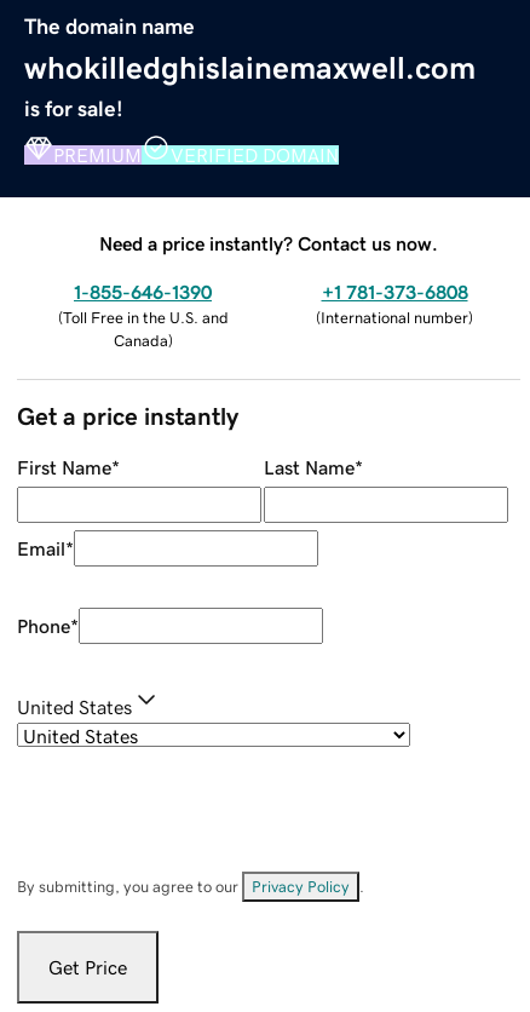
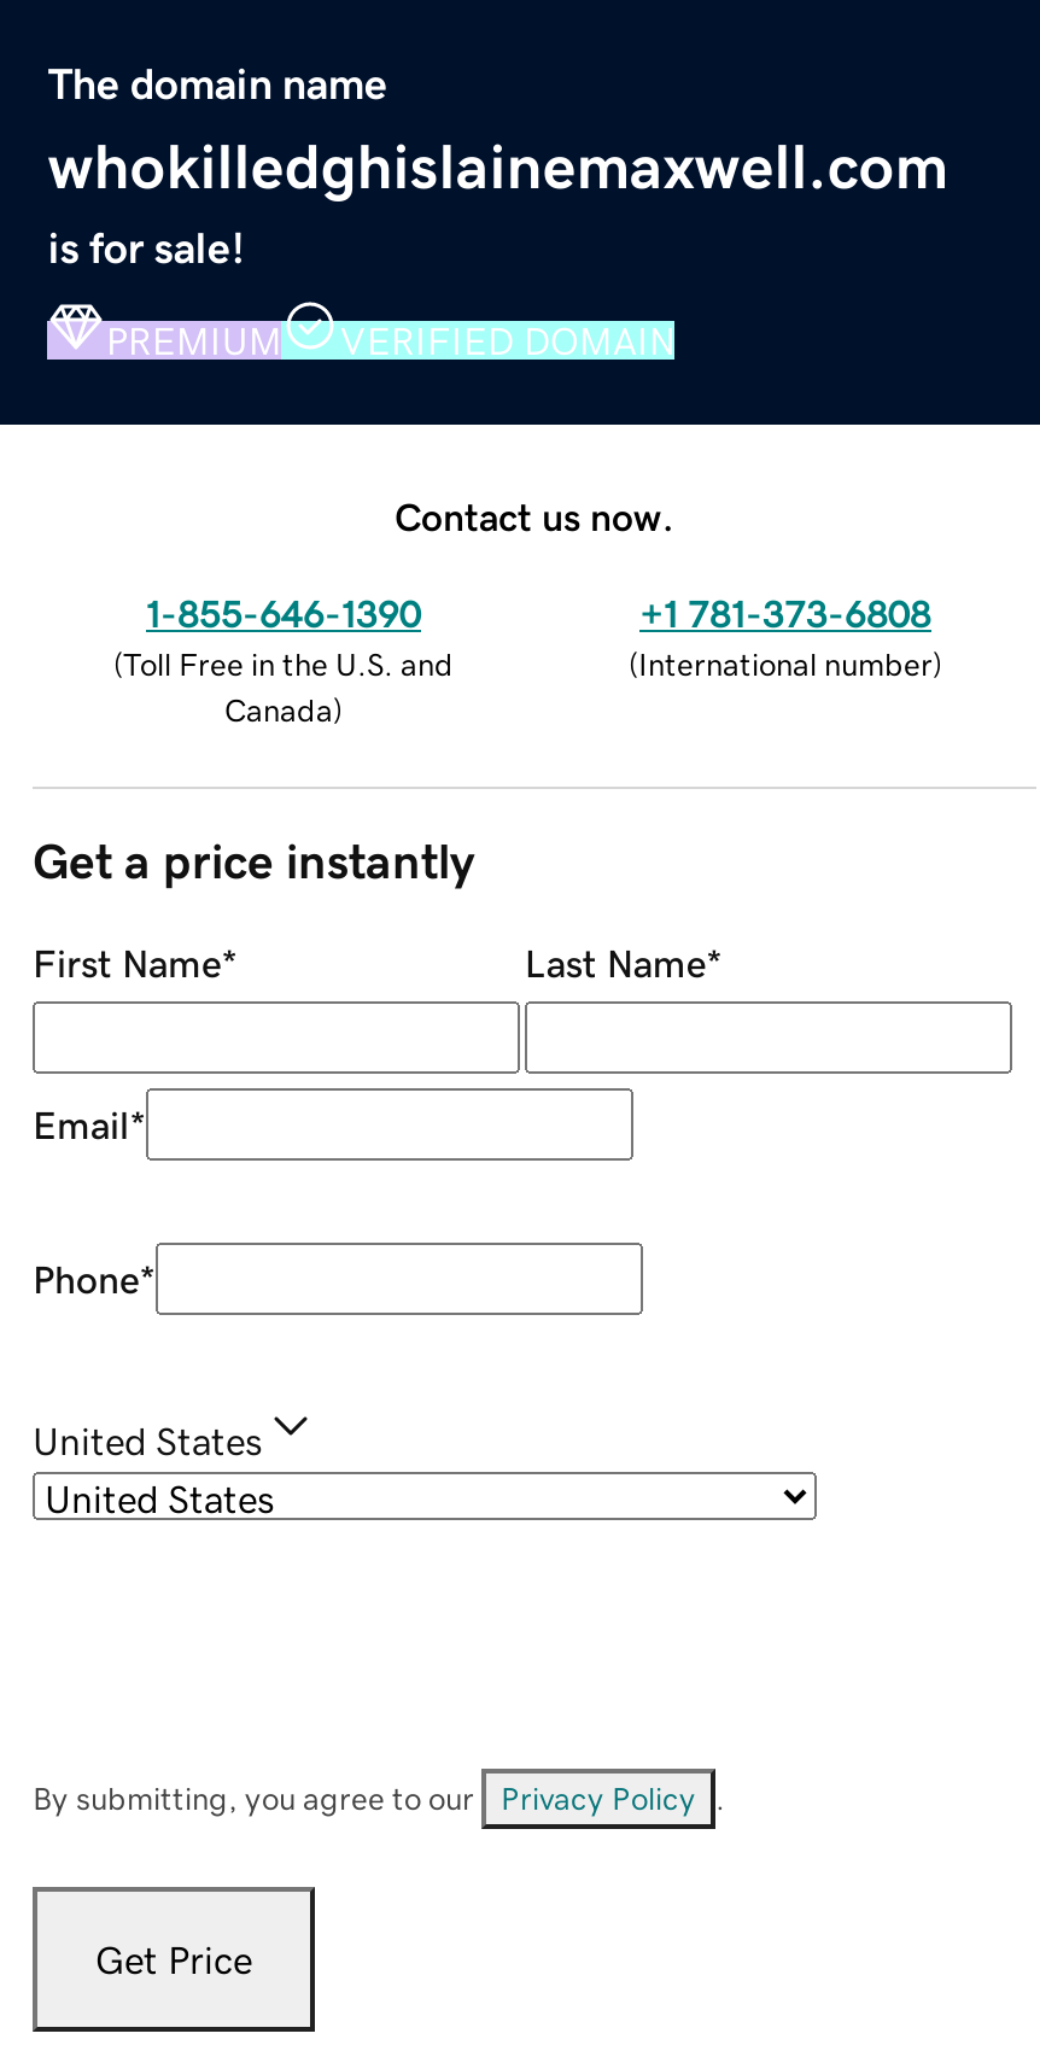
- Need a price instantly? Contact us now.
+ Contact us now.
